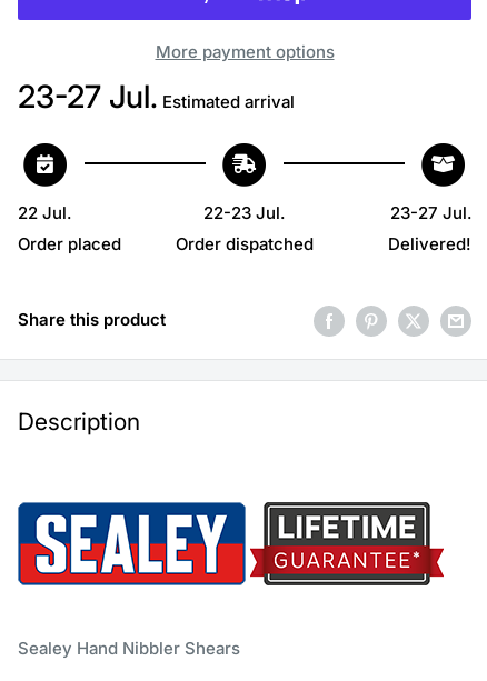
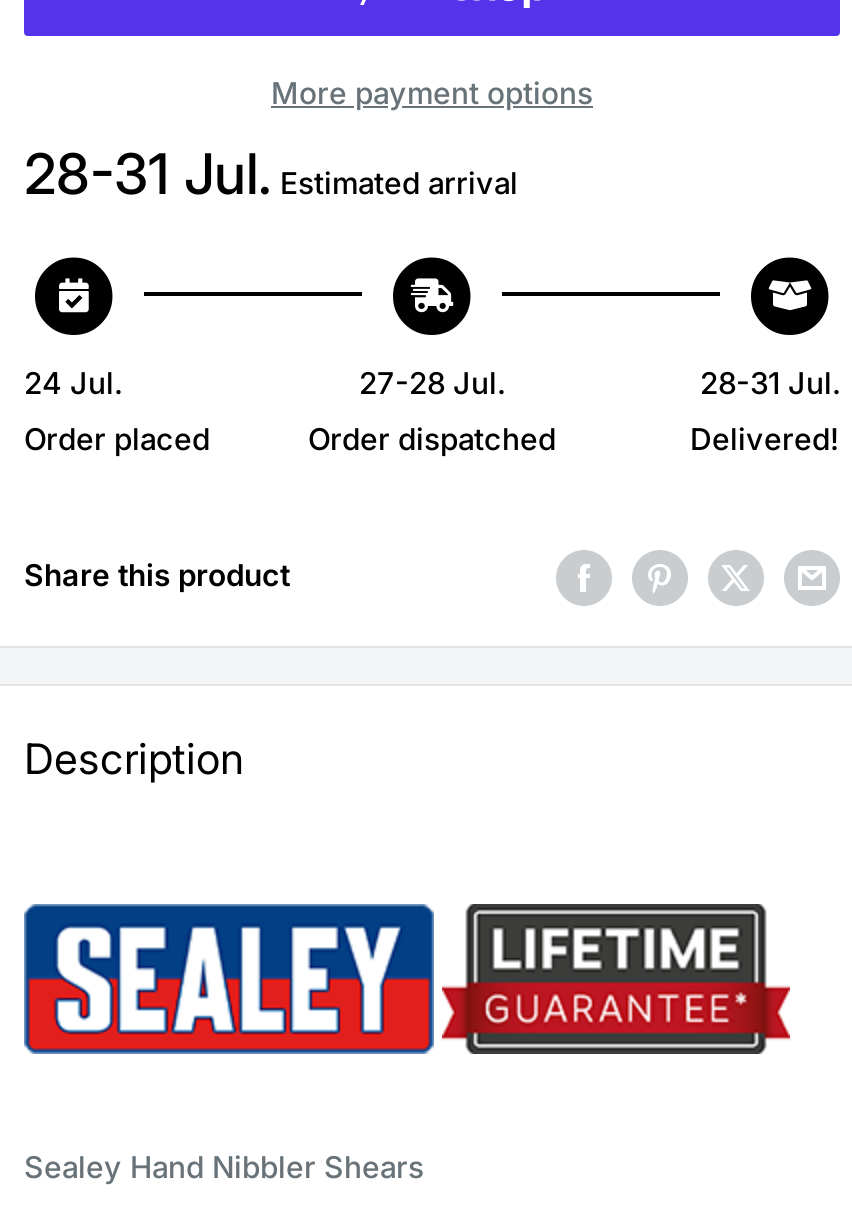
- 23-27 Jul. Estimated arrival
+ 28-31 Jul. Estimated arrival

- 22 Jul.
+ 24 Jul.

- 22-23 Jul.
+ 27-28 Jul.

- 23-27 Jul.
+ 28-31 Jul.
